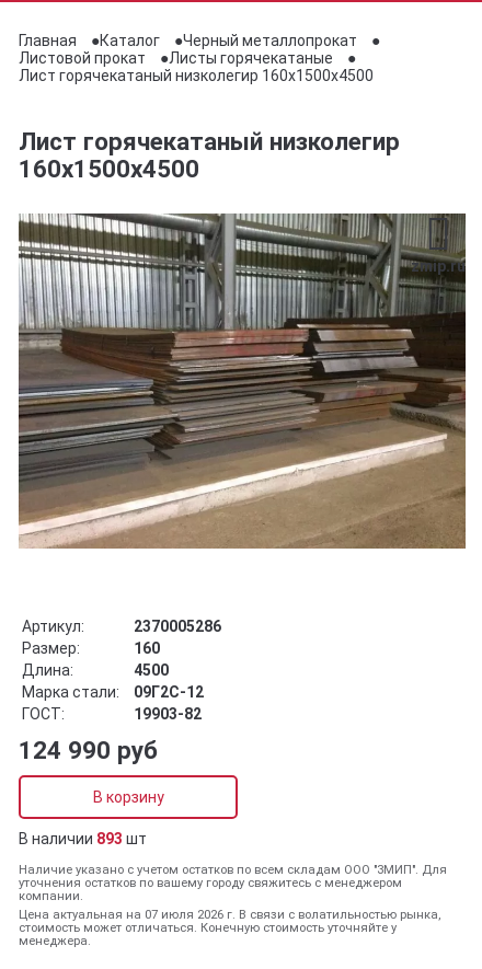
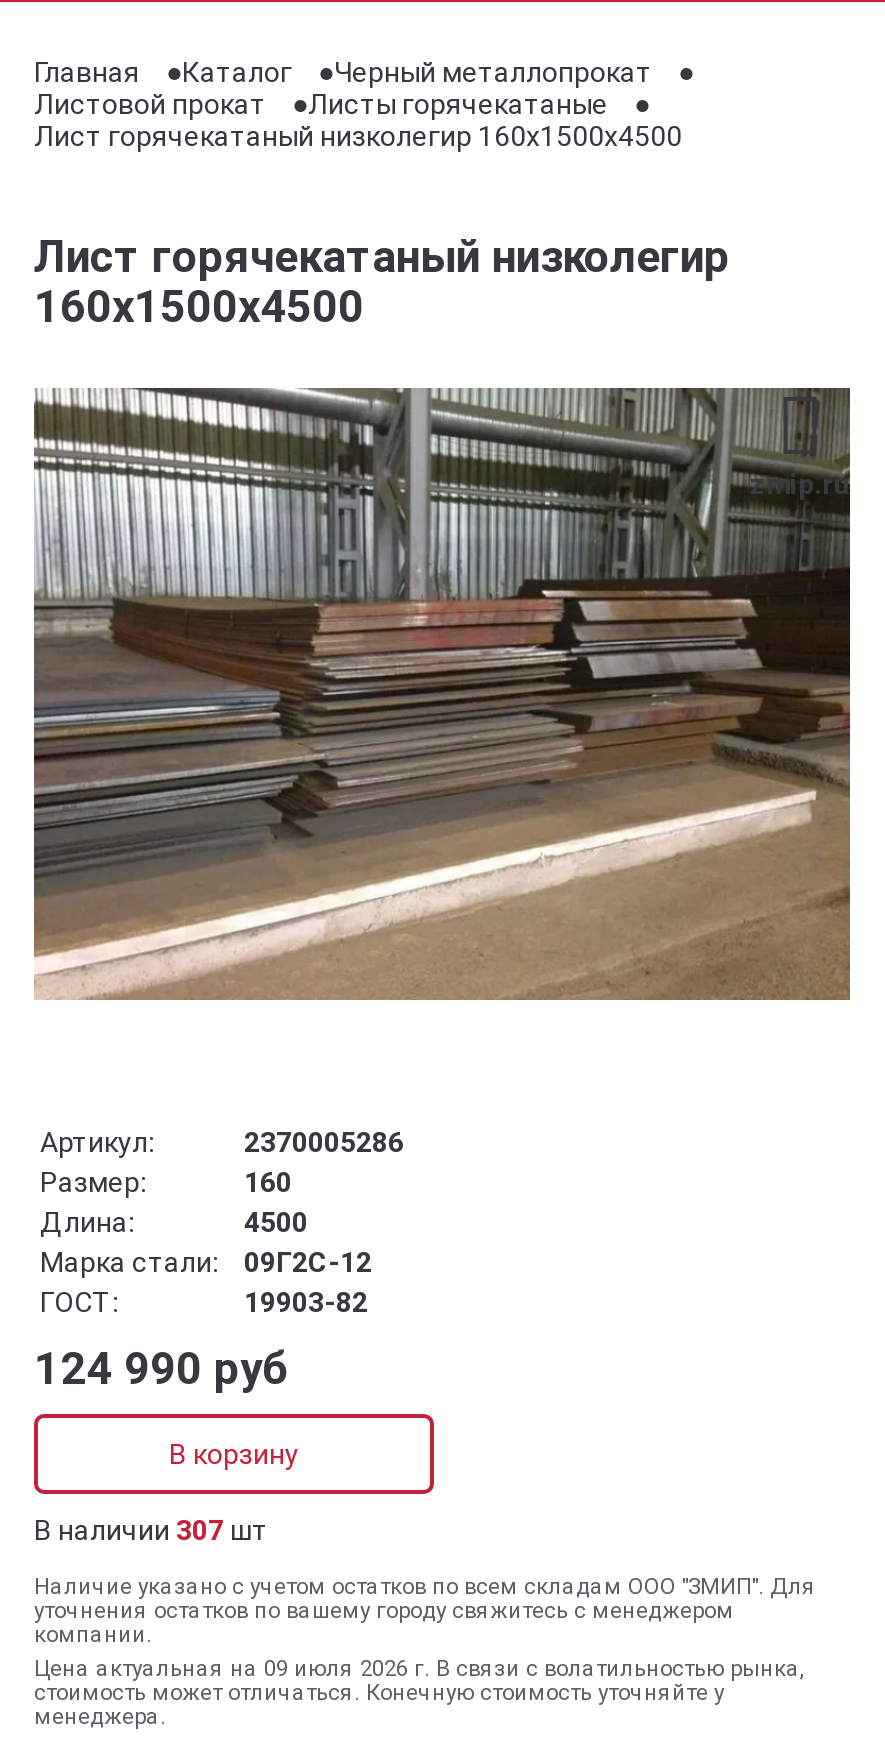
- В наличии 893 шт
+ В наличии 307 шт

- Цена актуальная на 07 июля 2026 г. В связи с волатильностью рынка,
+ Цена актуальная на 09 июля 2026 г. В связи с волатильностью рынка,
